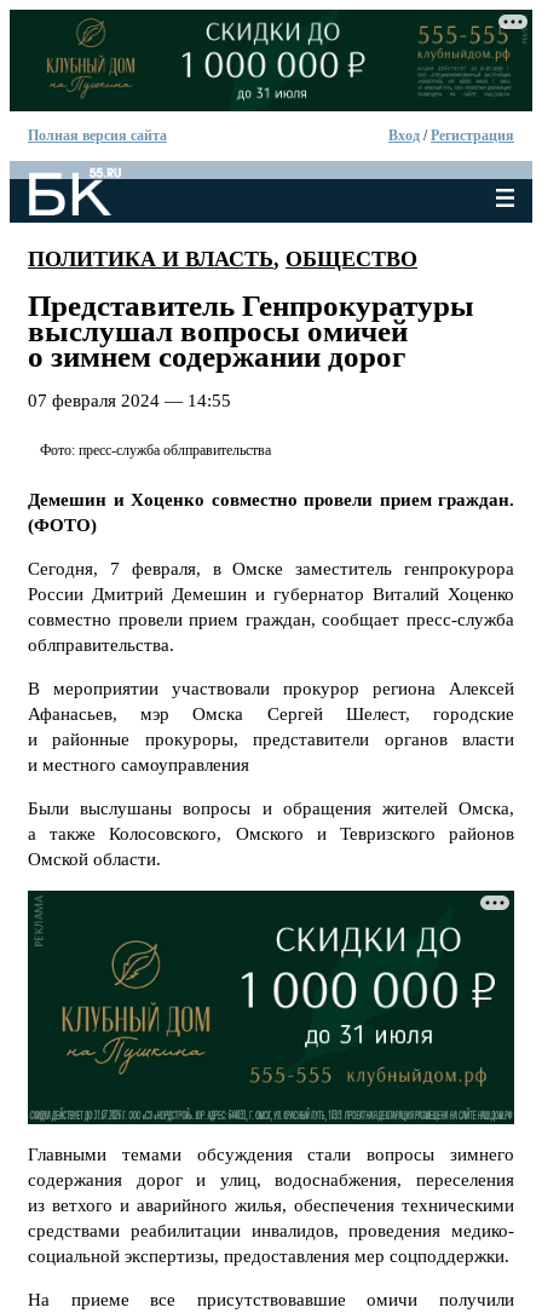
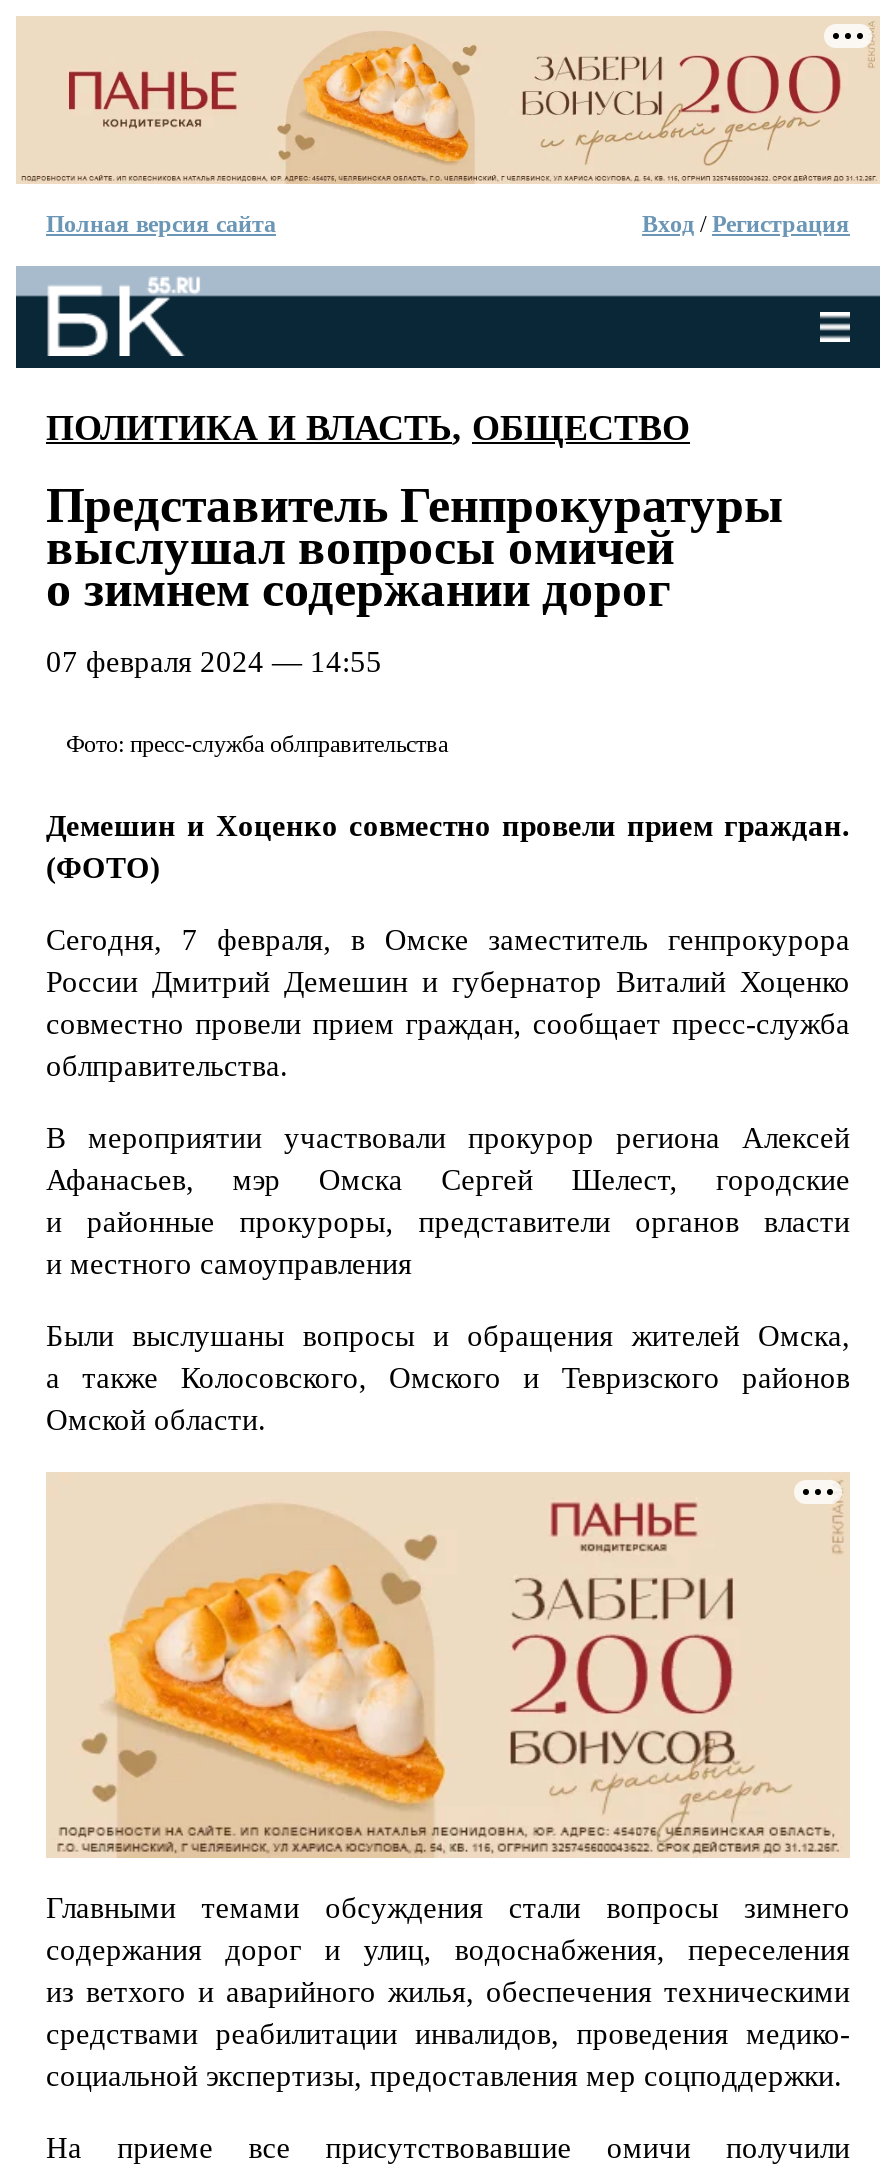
- [image]
+ [image]

- [image]
+ [image]
